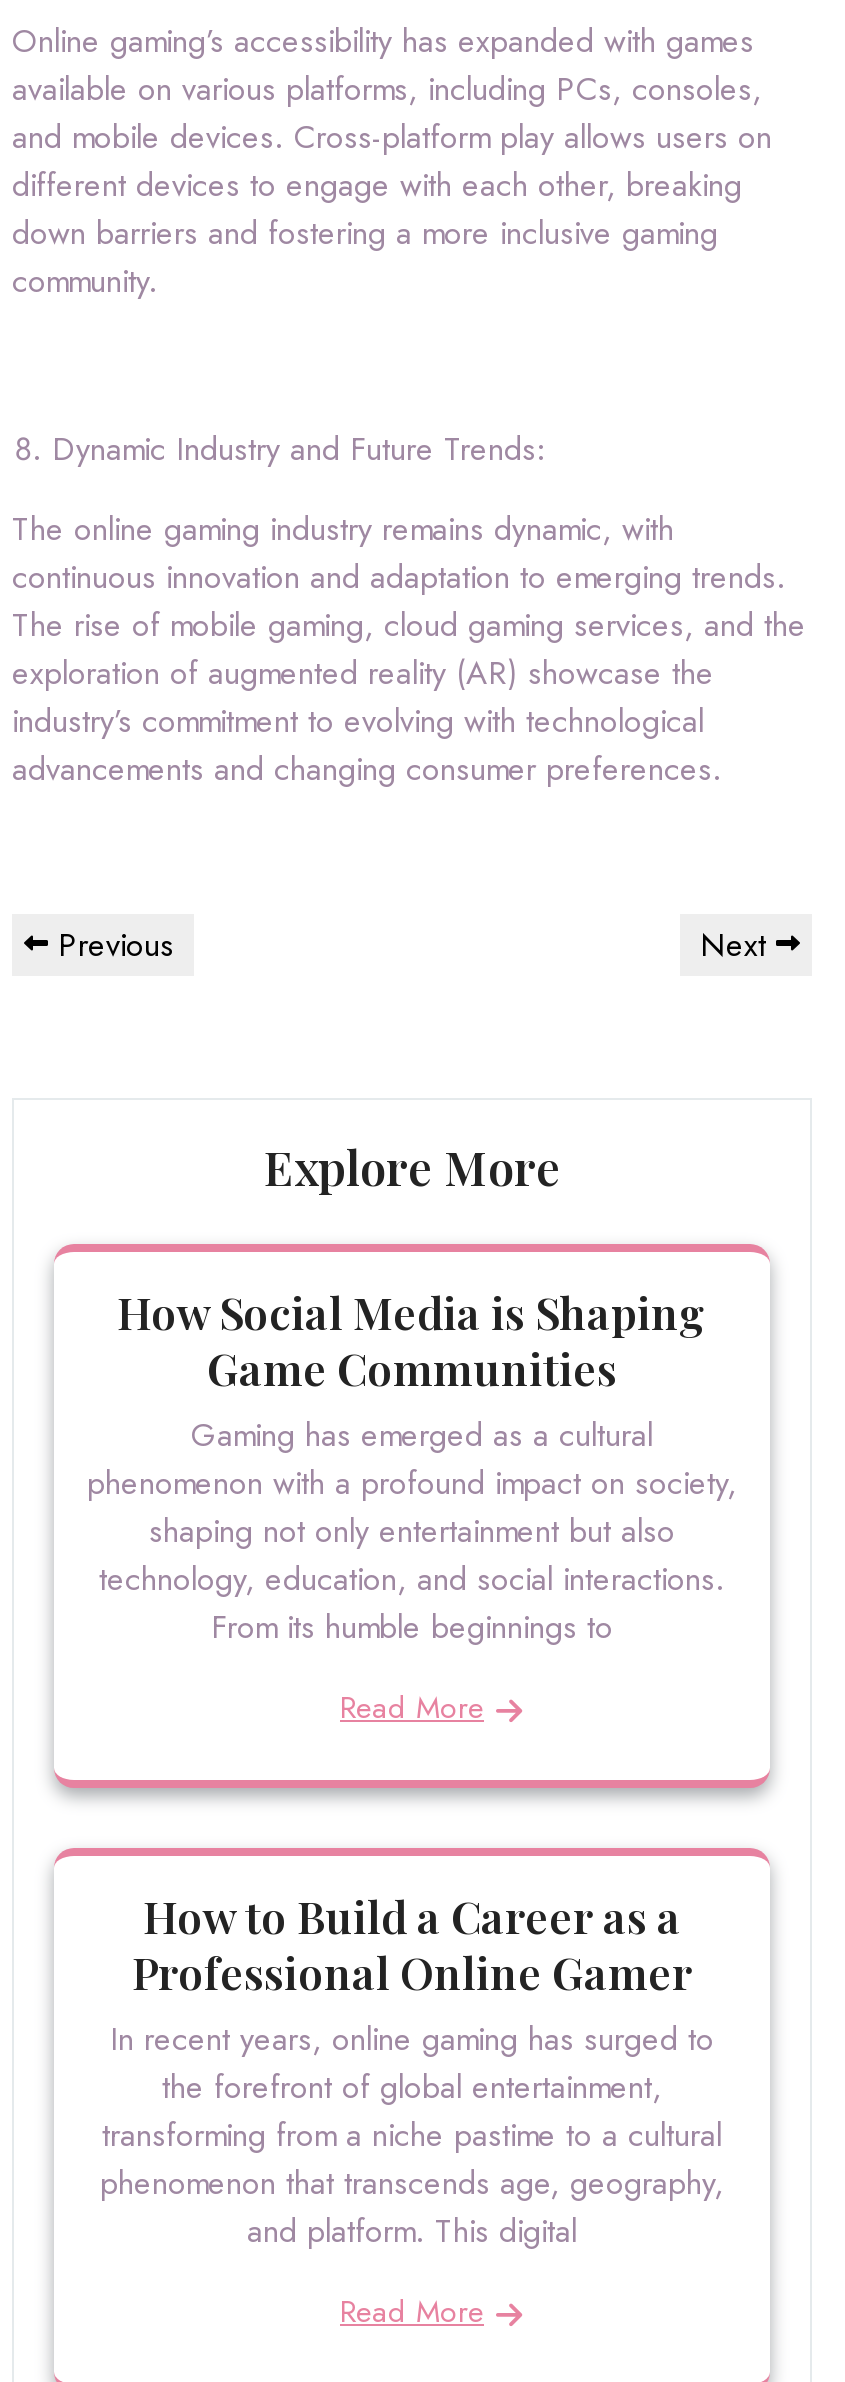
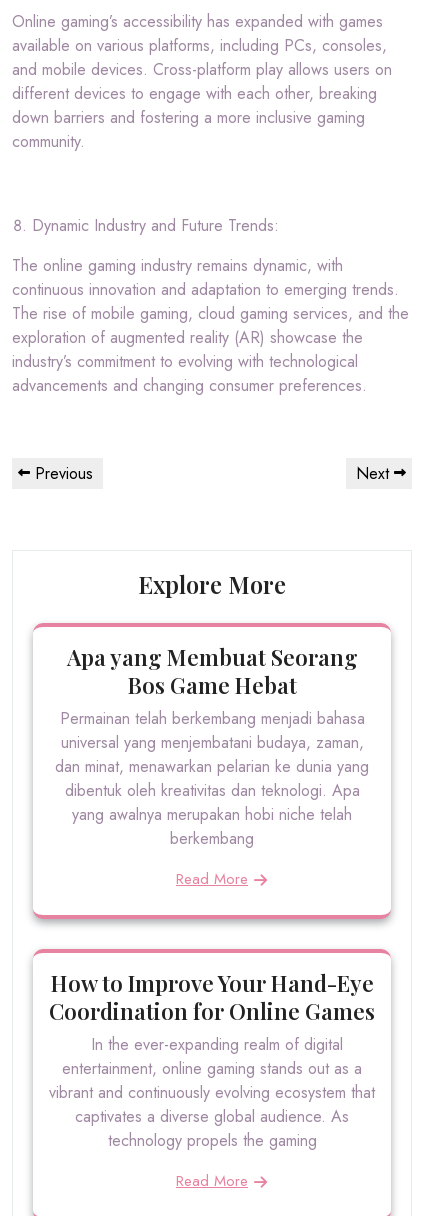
- How Social Media is Shaping
- Game Communities
- Gaming has emerged as a cultural
- phenomenon with a profound impact on society,
- shaping not only entertainment but also
- technology, education, and social interactions.
- From its humble beginnings to
+ Apa yang Membuat Seorang
+ Bos Game Hebat
+ Permainan telah berkembang menjadi bahasa
+ universal yang menjembatani budaya, zaman,
+ dan minat, menawarkan pelarian ke dunia yang
+ dibentuk oleh kreativitas dan teknologi. Apa
+ yang awalnya merupakan hobi niche telah
+ berkembang

- How to Build a Career as a
- Professional Online Gamer
- In recent years, online gaming has surged to
- the forefront of global entertainment,
- transforming from a niche pastime to a cultural
- phenomenon that transcends age, geography,
- and platform. This digital
+ How to Improve Your Hand-Eye
+ Coordination for Online Games
+ In the ever-expanding realm of digital
+ entertainment, online gaming stands out as a
+ vibrant and continuously evolving ecosystem that
+ captivates a diverse global audience. As
+ technology propels the gaming
